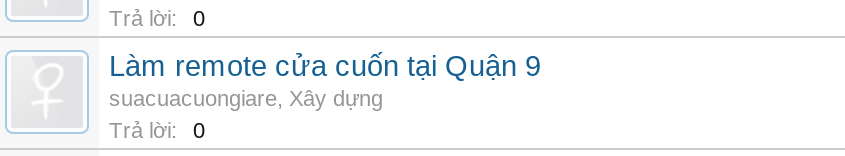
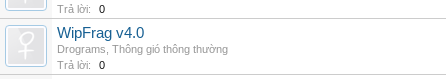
- Làm remote cửa cuốn tại Quận 9
- suacuacuongiare, Xây dựng
+ WipFrag v4.0
+ Drograms, Thông gió thông thường
